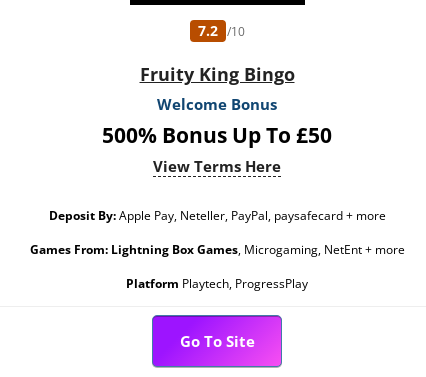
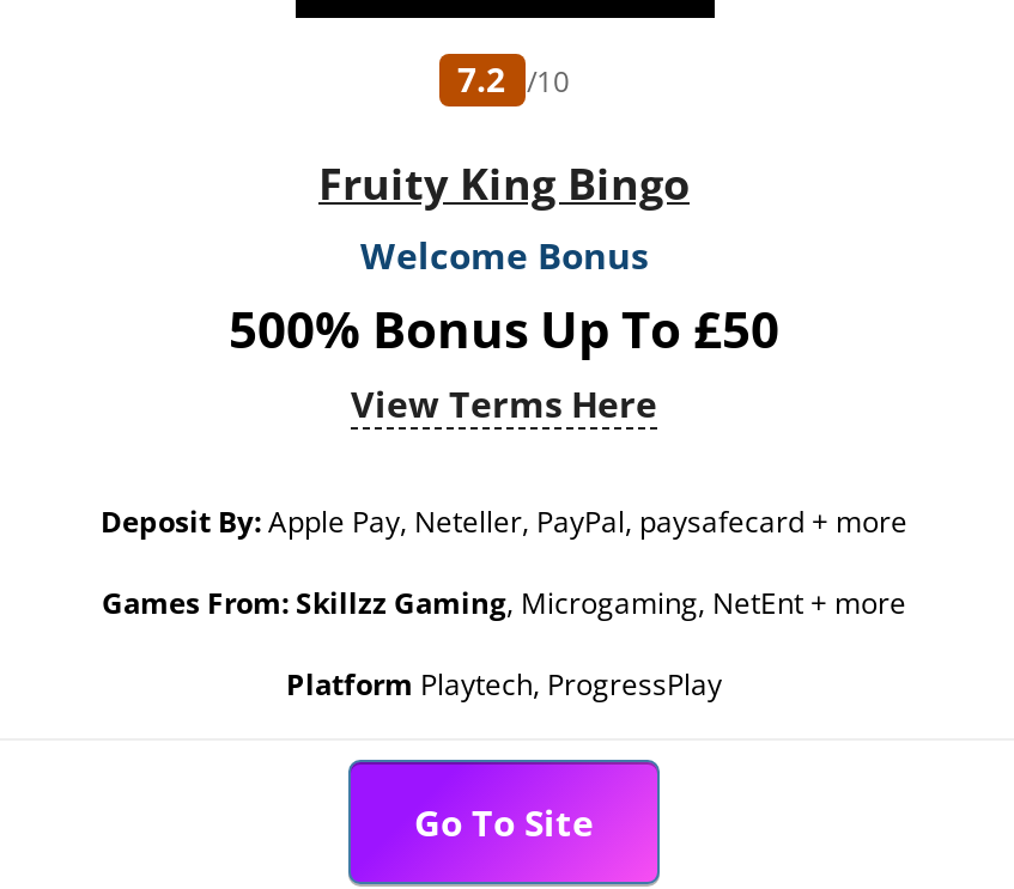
- Games From: Lightning Box Games, Microgaming, NetEnt + more
+ Games From: Skillzz Gaming, Microgaming, NetEnt + more
